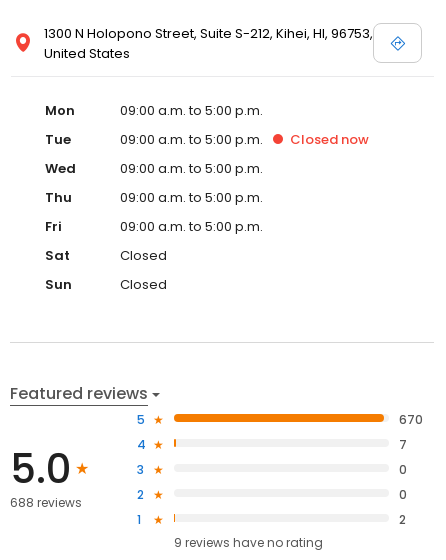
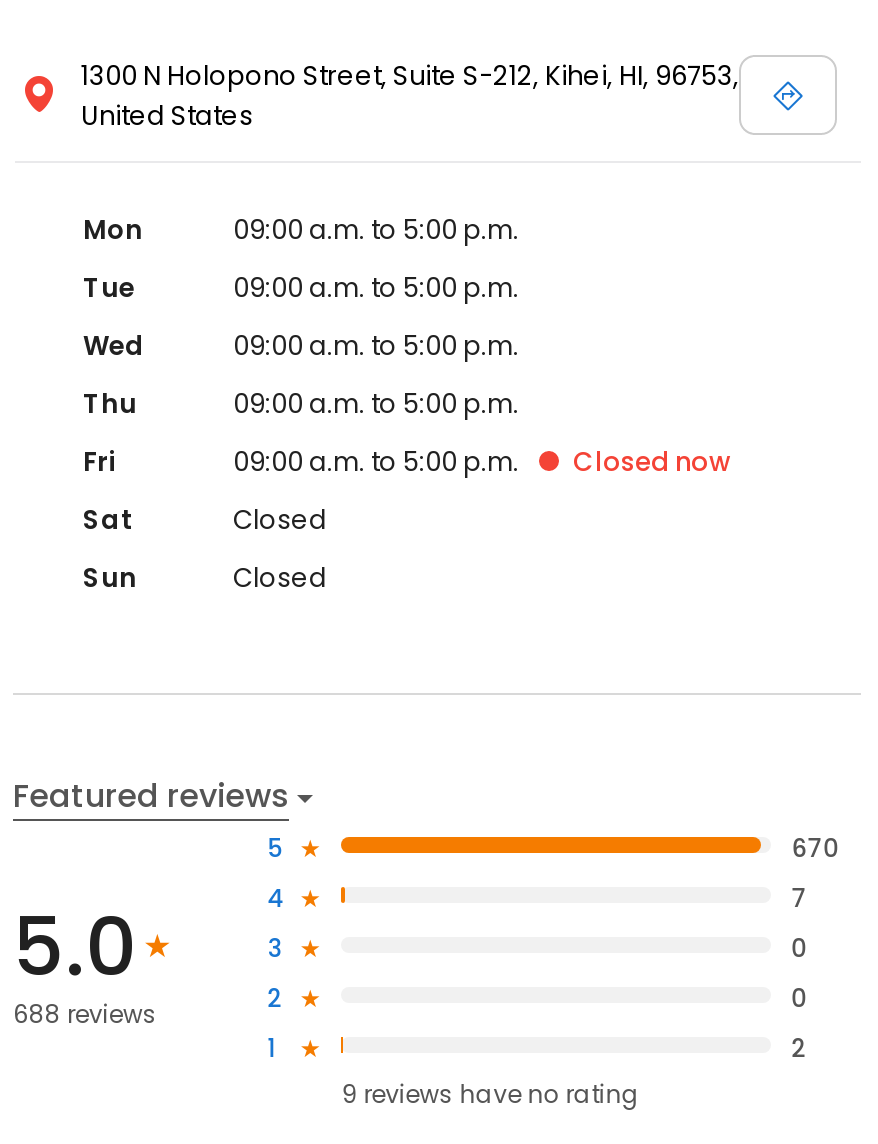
moved down: Closed now
